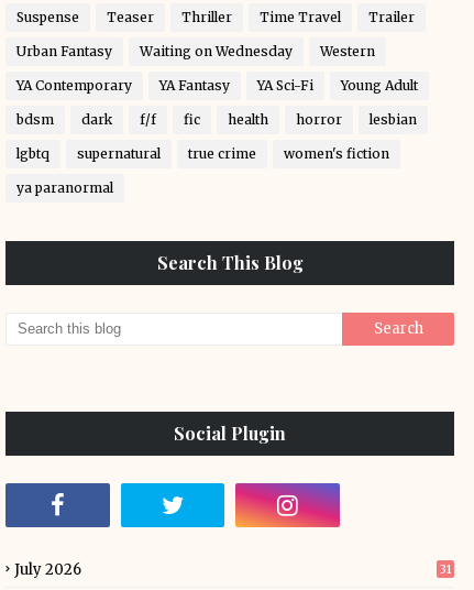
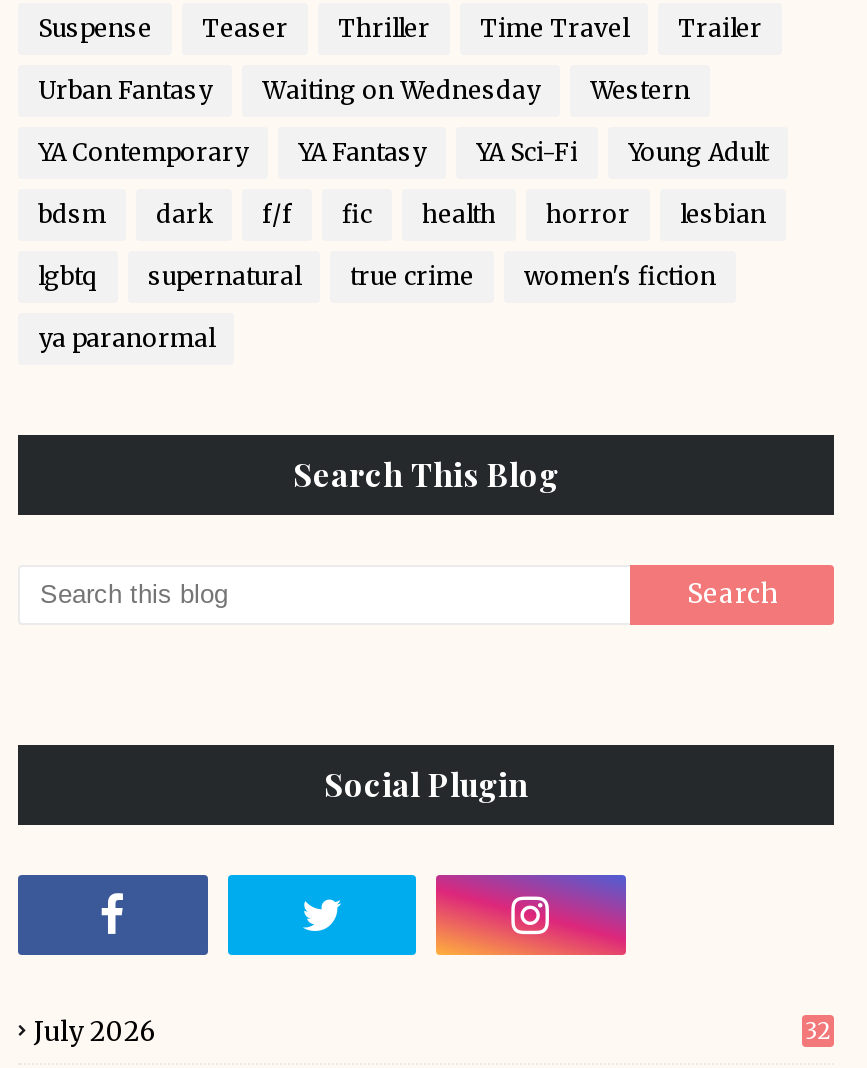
- 31
+ 32
